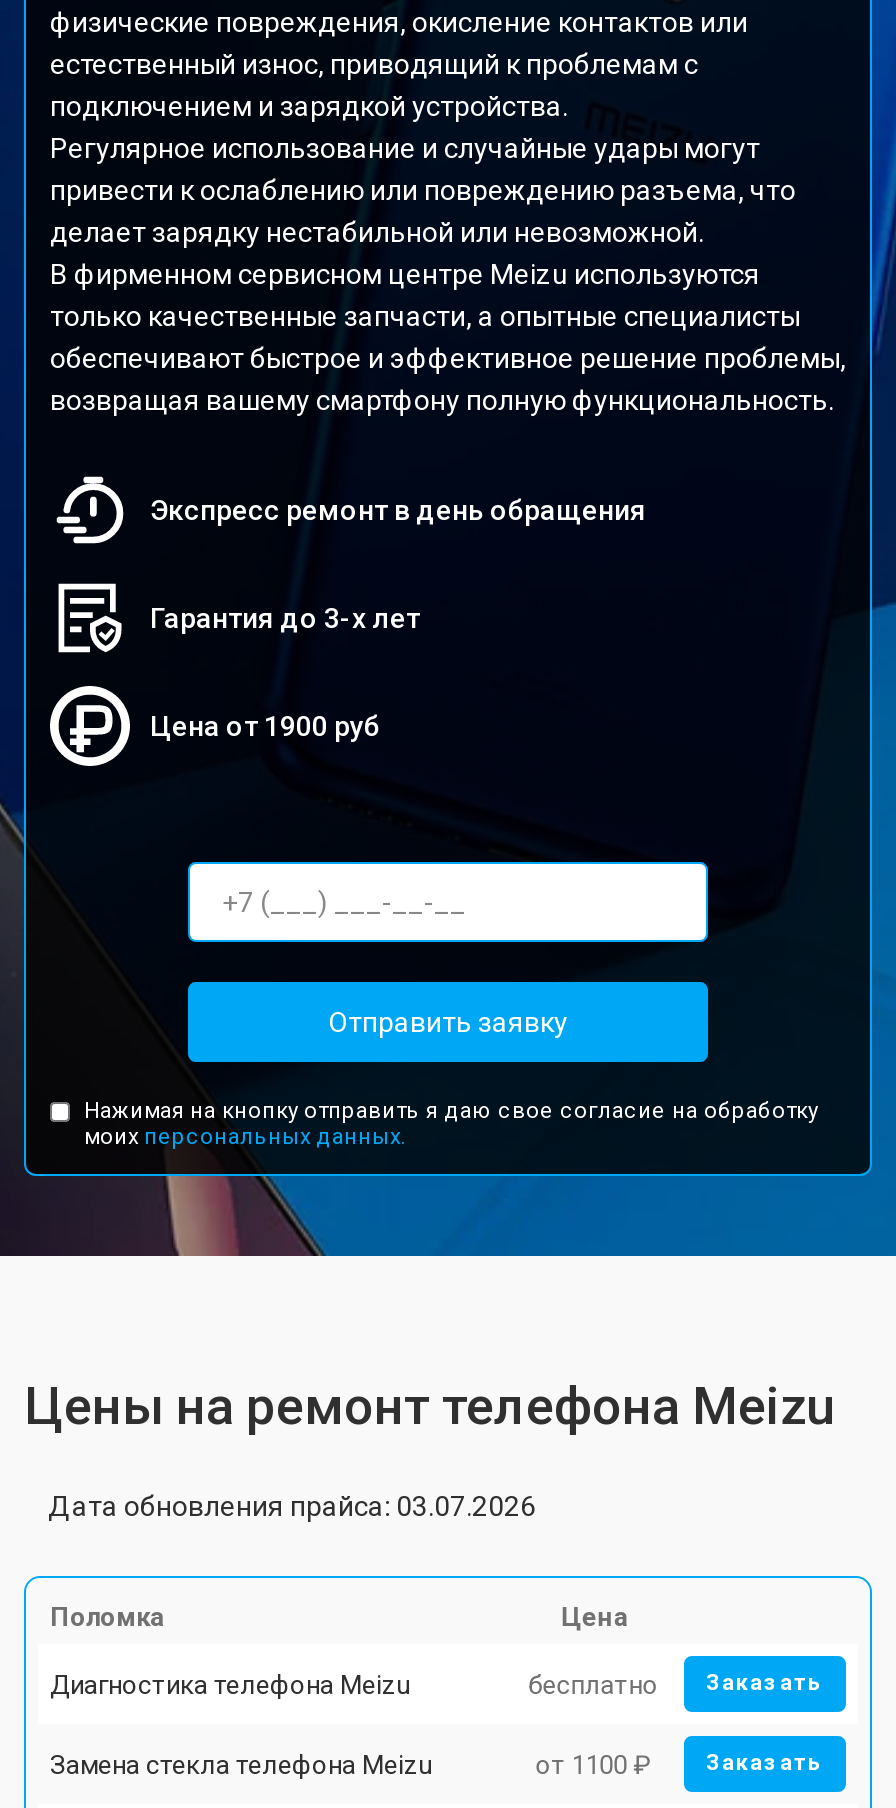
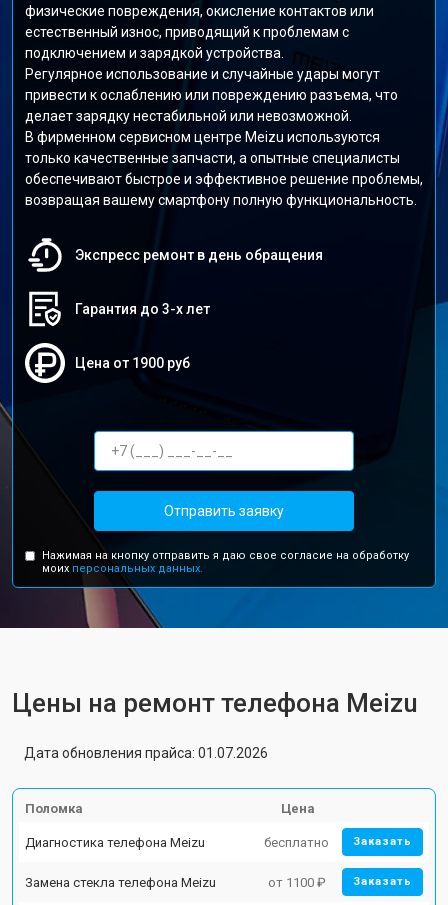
- Дата обновления прайса: 03.07.2026
+ Дата обновления прайса: 01.07.2026
